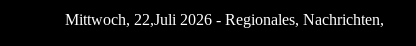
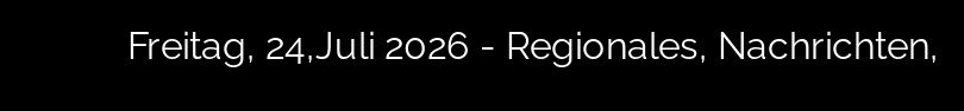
- Mittwoch, 22,Juli 2026 - Regionales, Nachrichten,
+ Freitag, 24,Juli 2026 - Regionales, Nachrichten,
